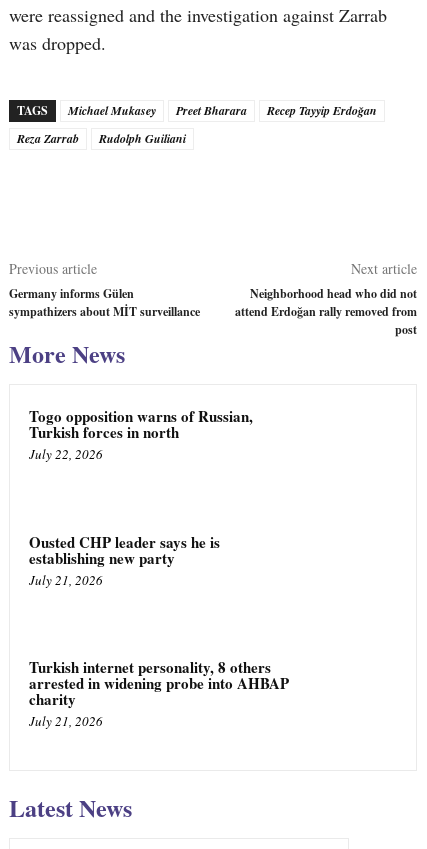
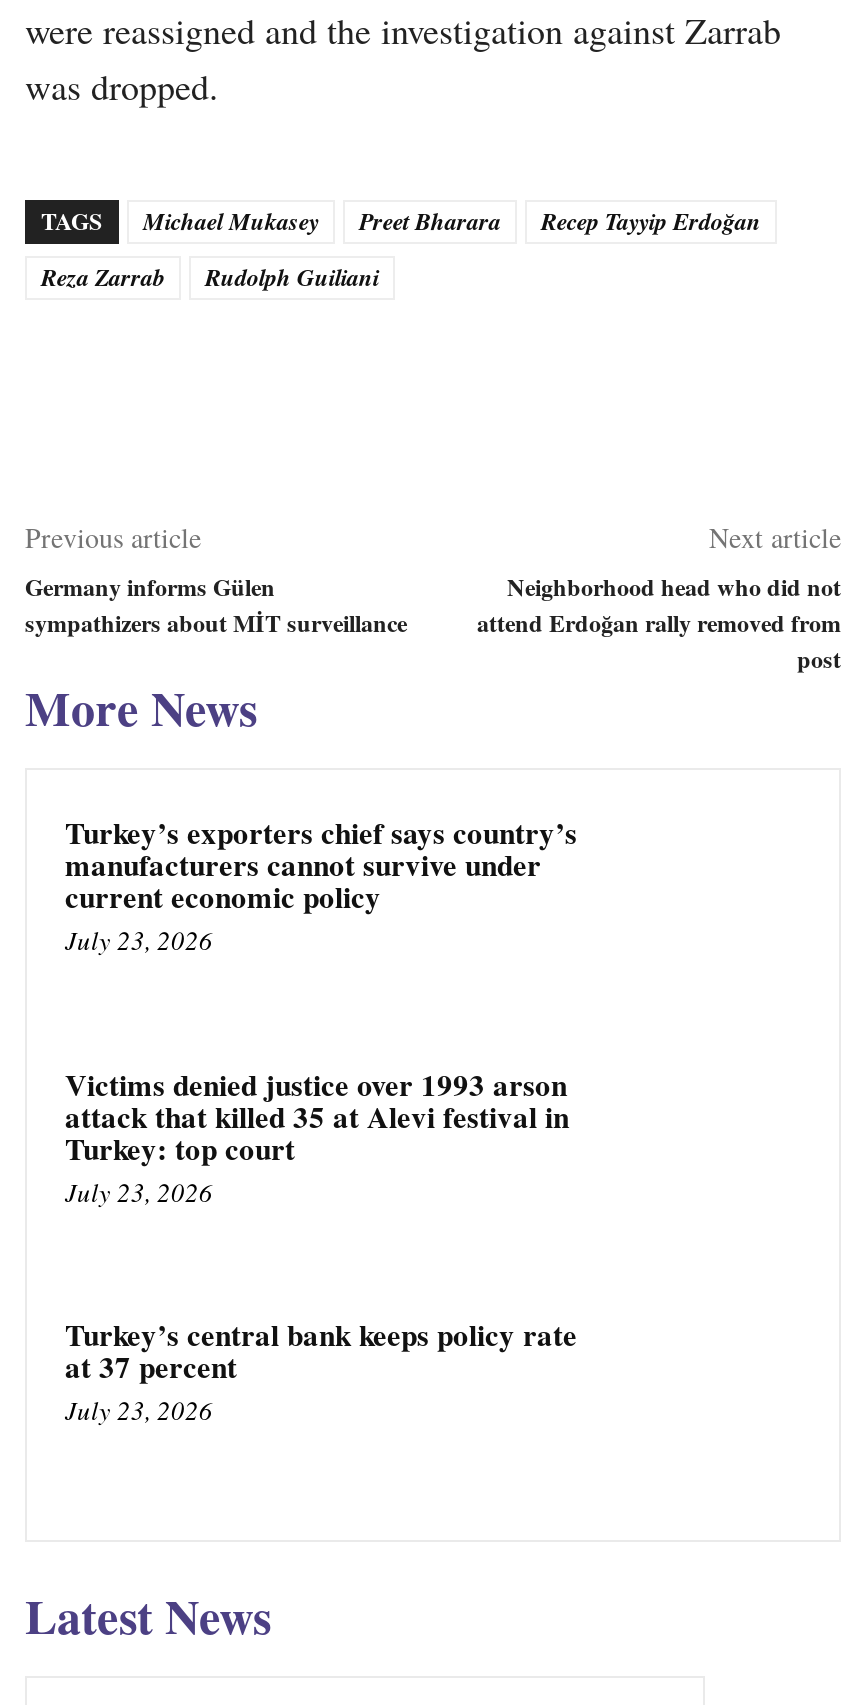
- Togo opposition warns of Russian,
- Turkish forces in north
- July 22, 2026
+ Turkey’s exporters chief says country’s
+ manufacturers cannot survive under
+ current economic policy
+ July 23, 2026

- Ousted CHP leader says he is
- establishing new party
- July 21, 2026
+ Victims denied justice over 1993 arson
+ attack that killed 35 at Alevi festival in
+ Turkey: top court
+ July 23, 2026

- Turkish internet personality, 8 others
- arrested in widening probe into AHBAP
- charity
- July 21, 2026
+ Turkey’s central bank keeps policy rate
+ at 37 percent
+ July 23, 2026
